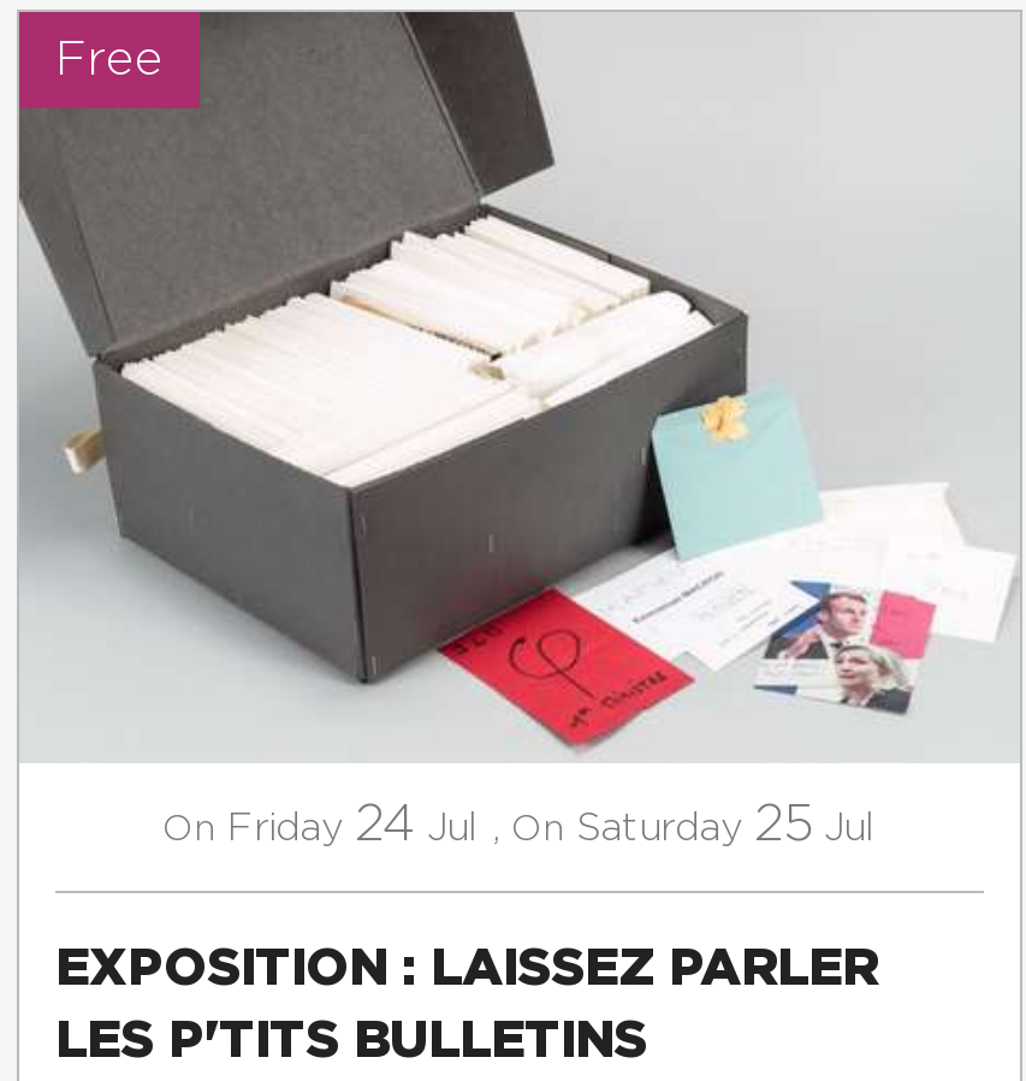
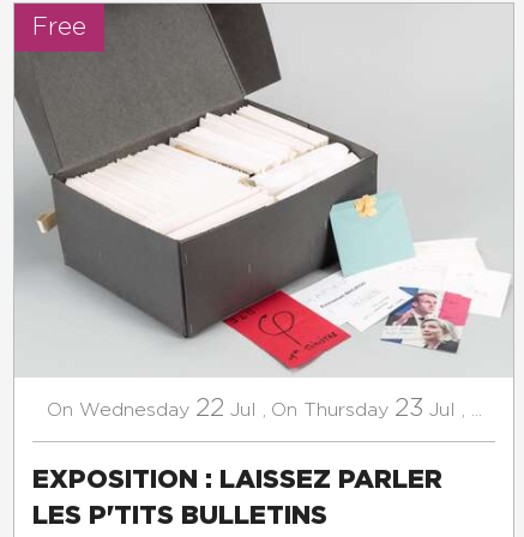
- On Friday 24 Jul, On Saturday 25 Jul
+ On Wednesday 22 Jul, On Thursday 23 Jul,...
